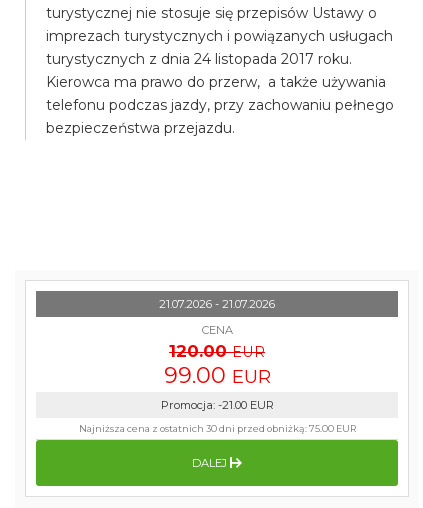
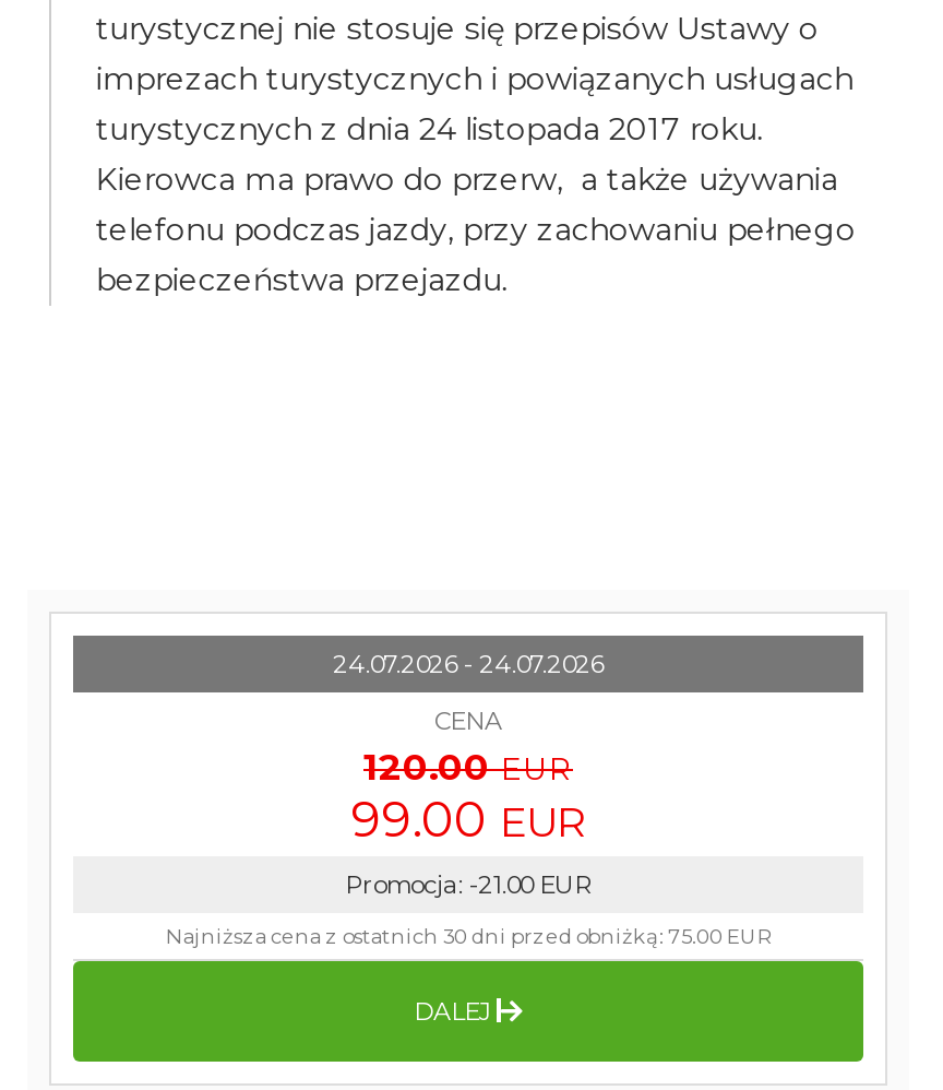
- 21.07.2026 - 21.07.2026
+ 24.07.2026 - 24.07.2026
